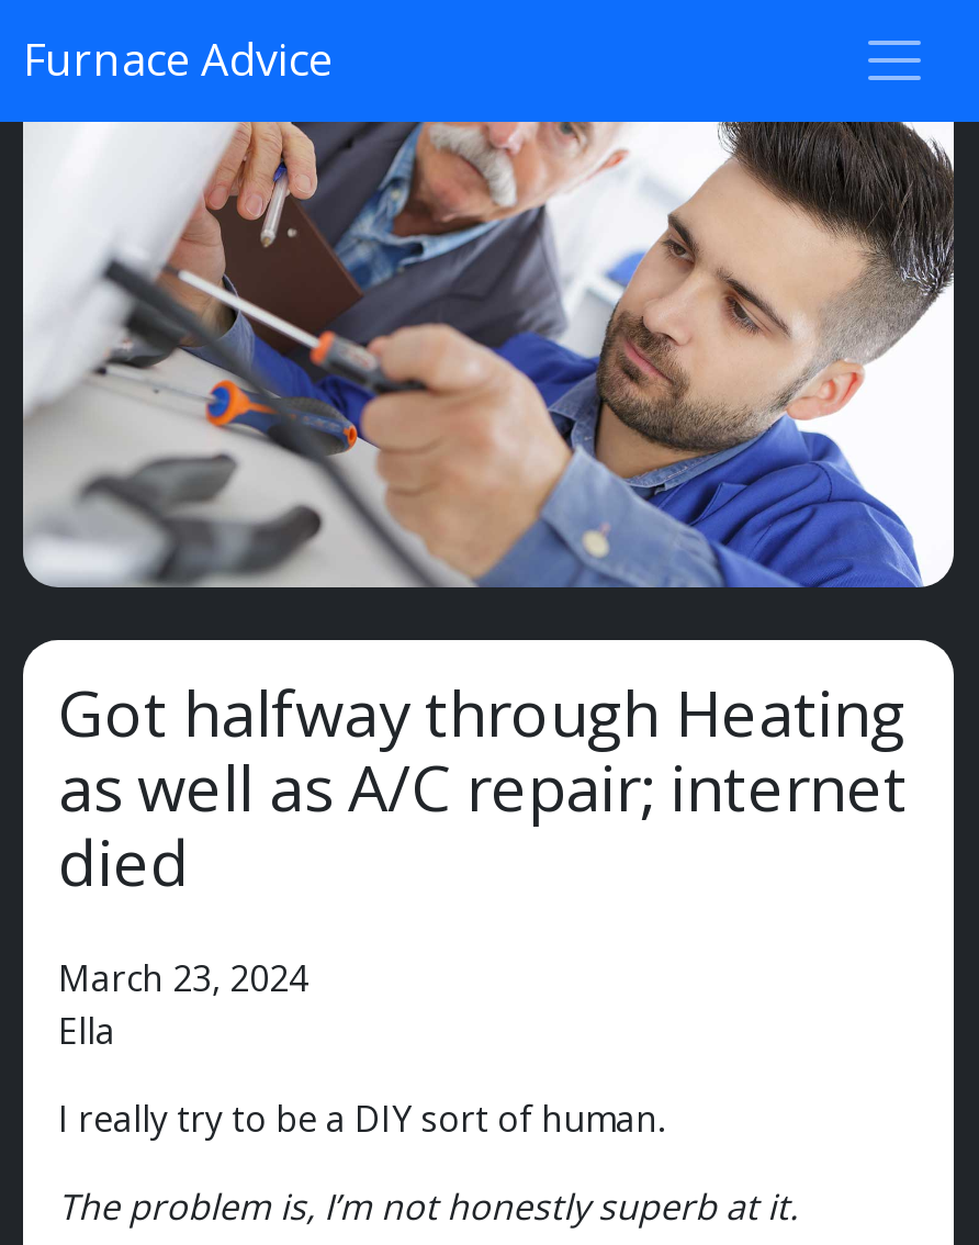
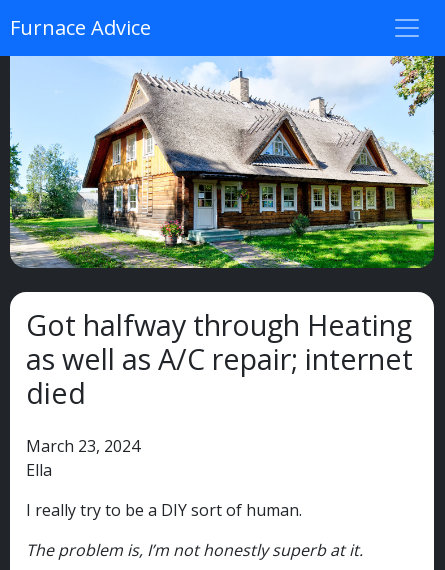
- [image]
+ [image]
